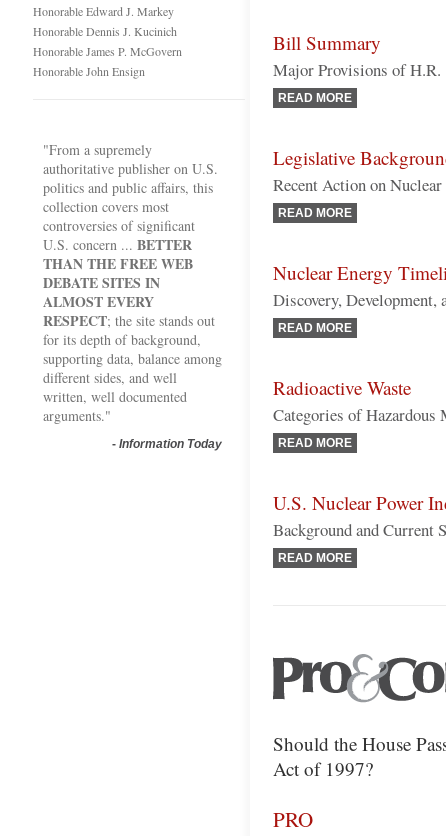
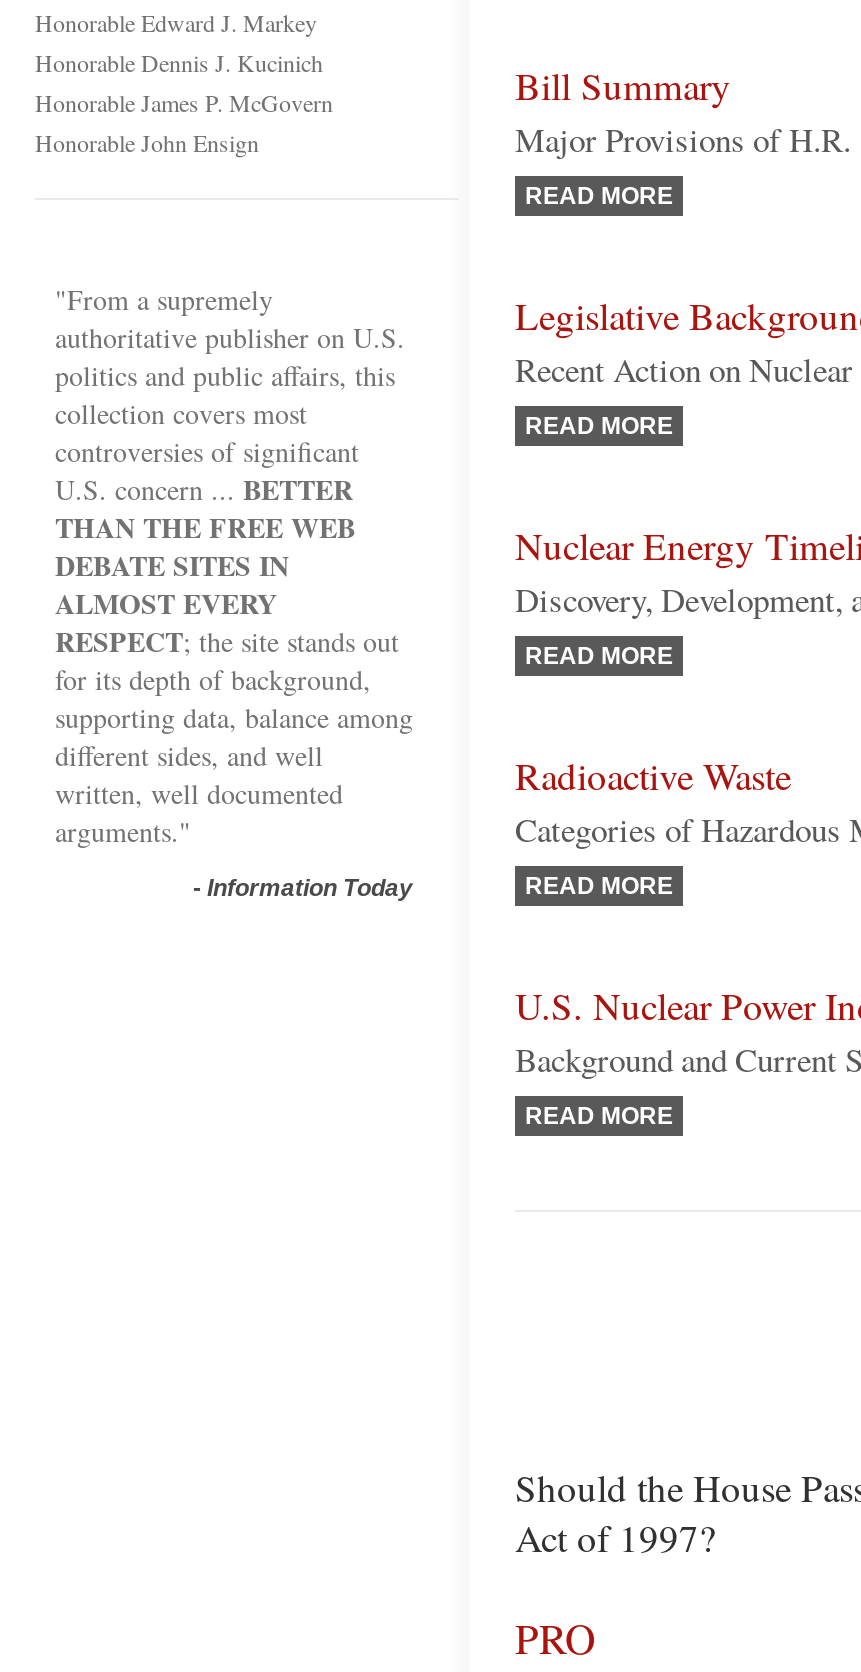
- [image]
